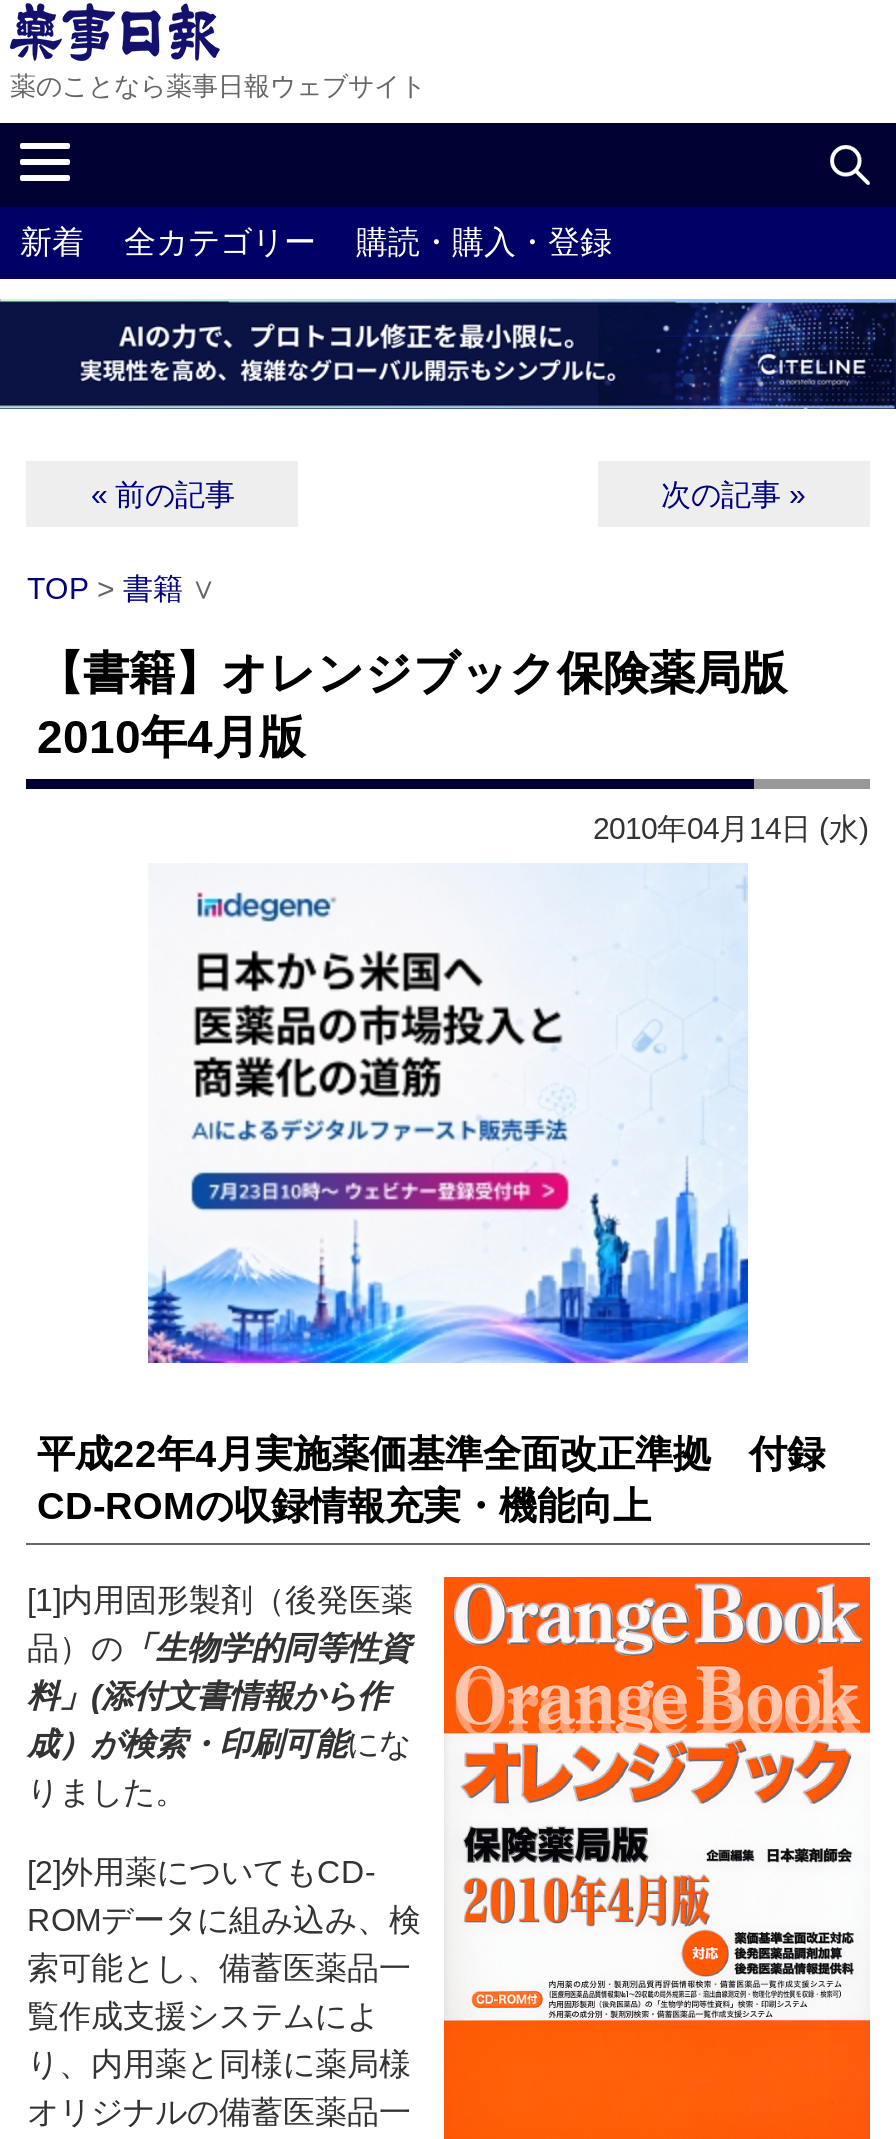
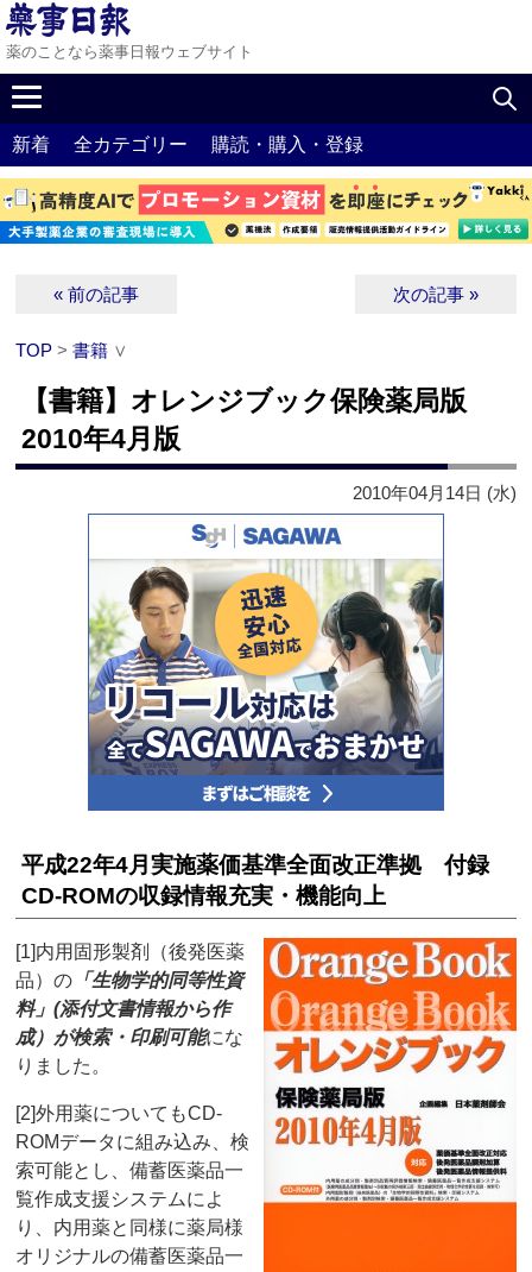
- [image]
+ [image]

- [image]
+ [image]
